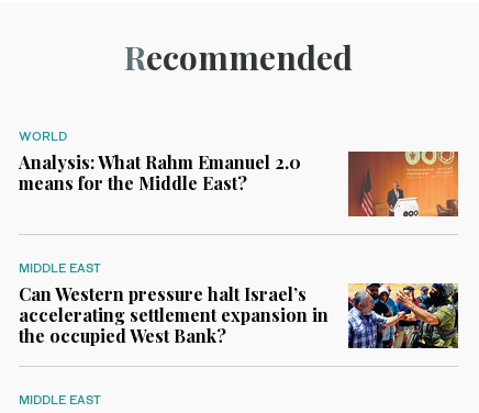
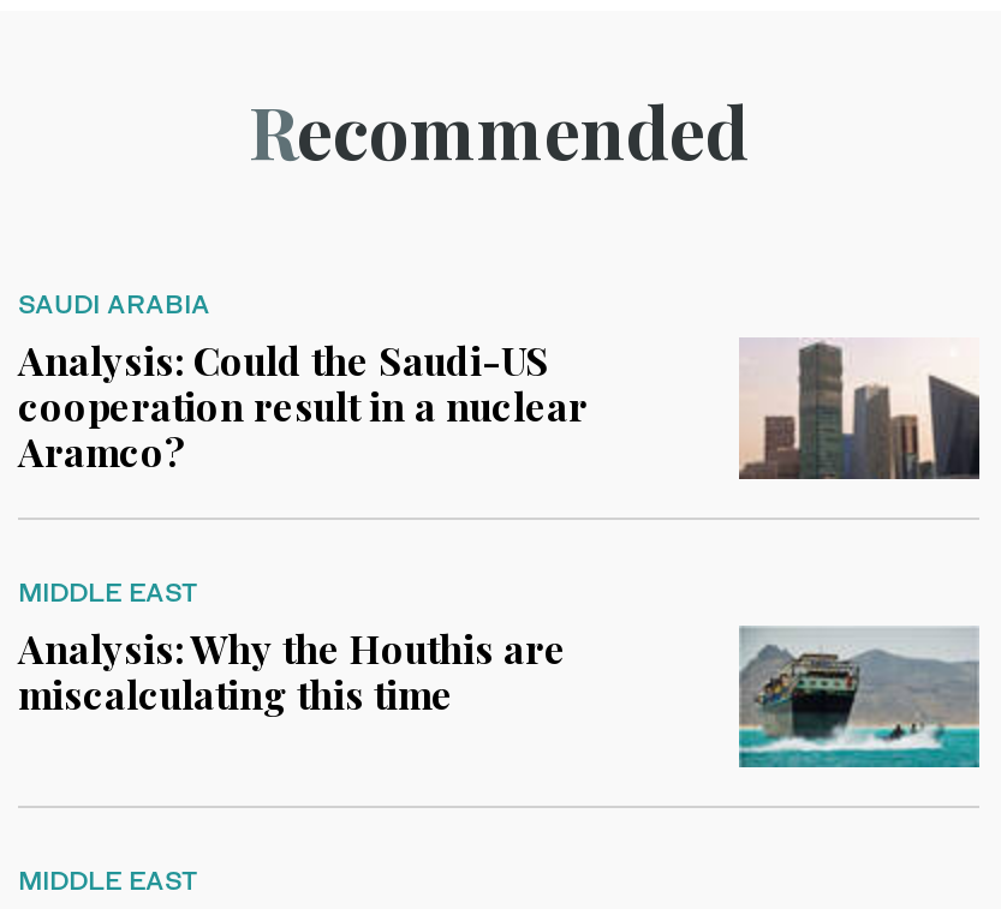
- WORLD
- Analysis: What Rahm Emanuel 2.0
- means for the Middle East?
+ SAUDI ARABIA
+ Analysis: Could the Saudi-US
+ cooperation result in a nuclear
+ Aramco?

- [image]
+ [image]

- Can Western pressure halt Israel’s
- accelerating settlement expansion in
- the occupied West Bank?
+ Analysis: Why the Houthis are
+ miscalculating this time

- [image]
+ [image]
